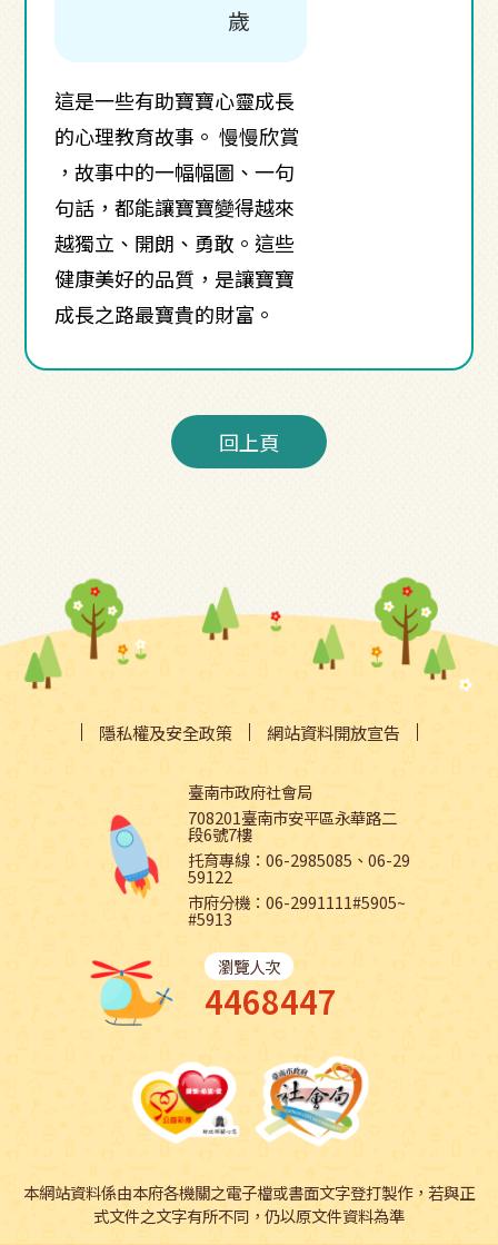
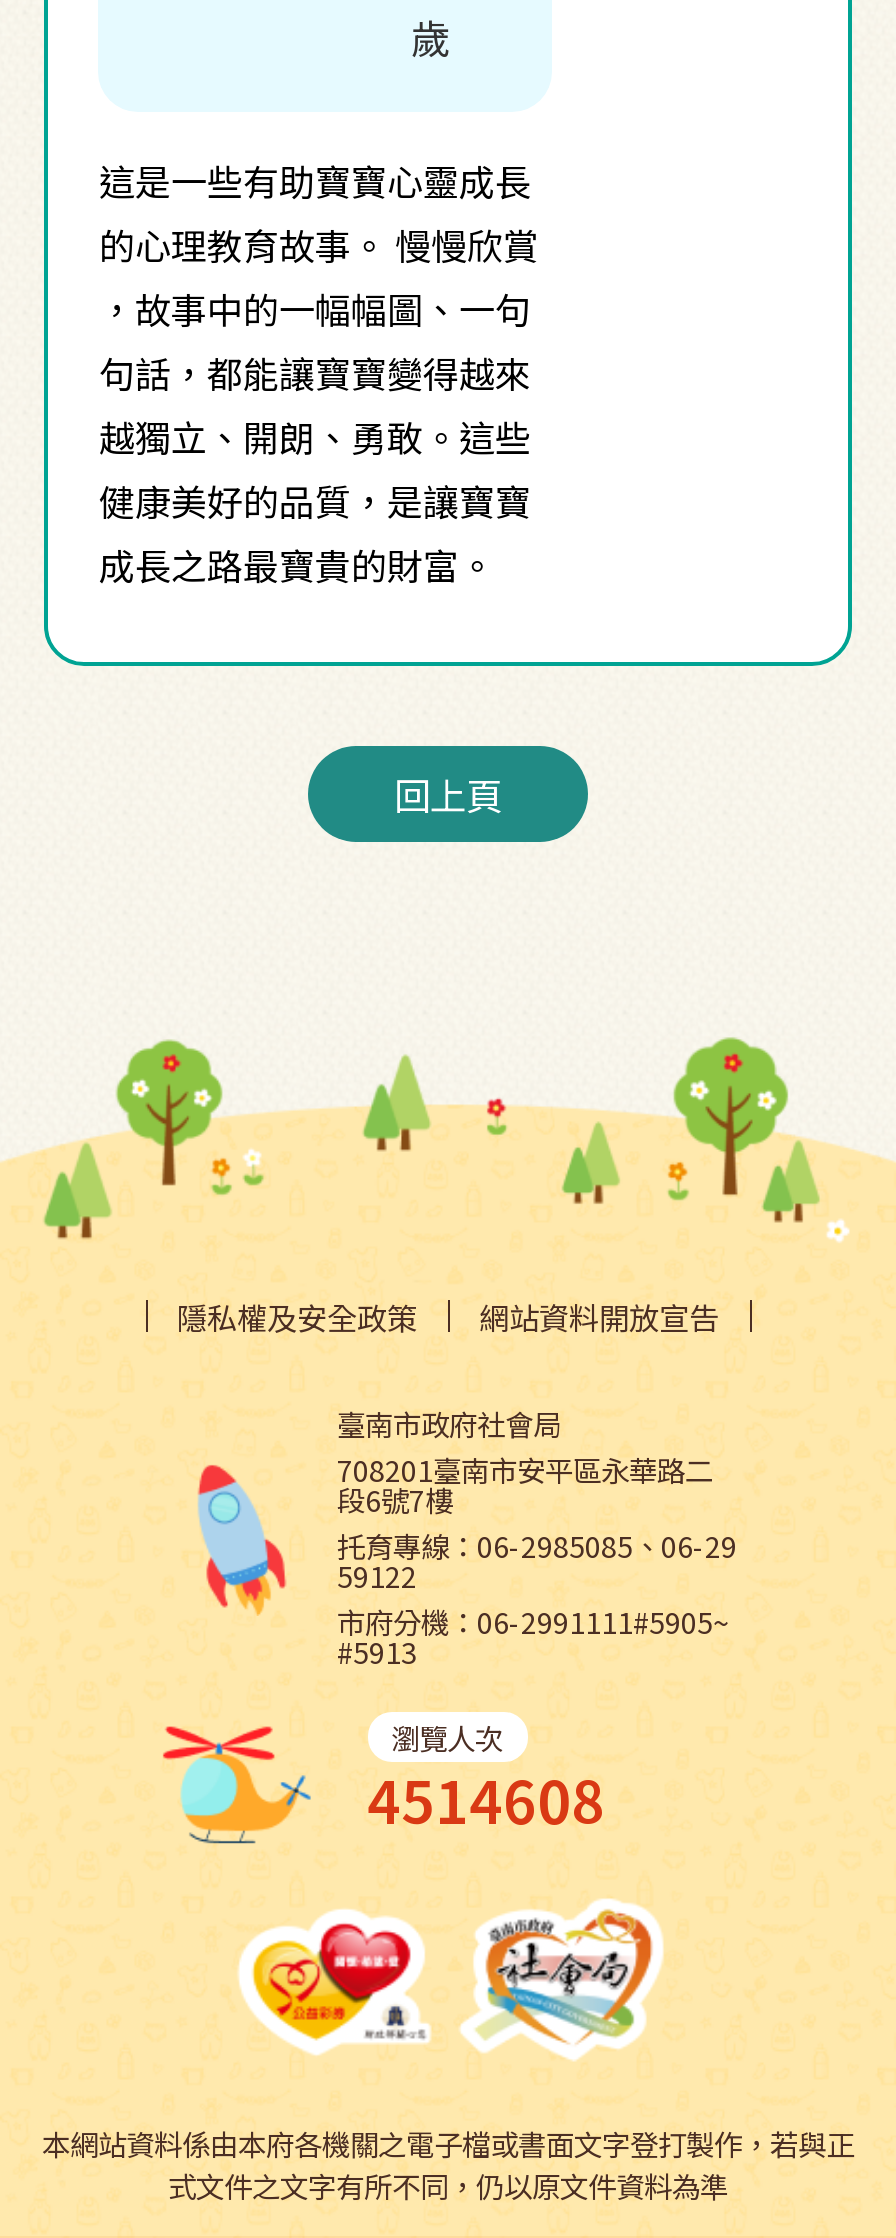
- 4468447
+ 4514608
